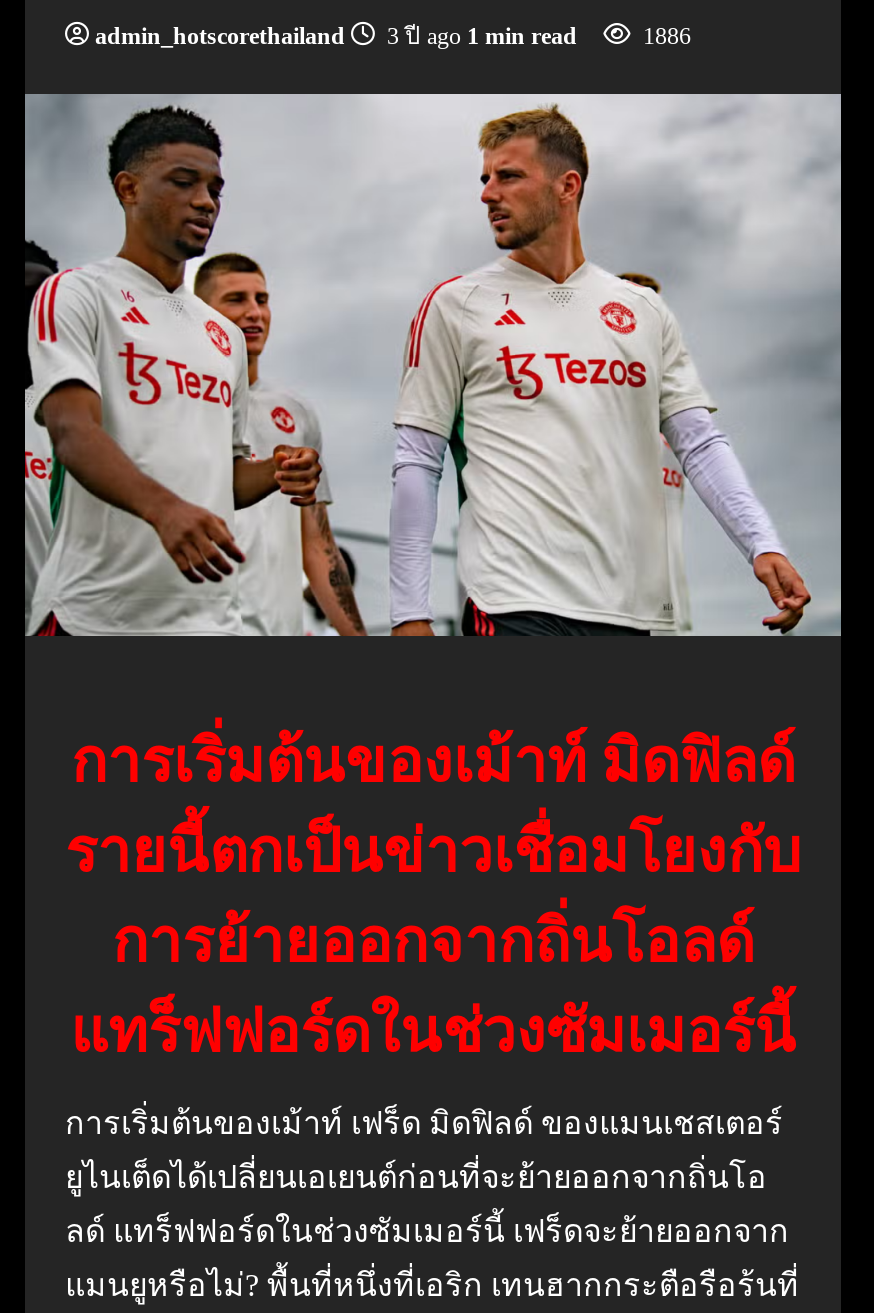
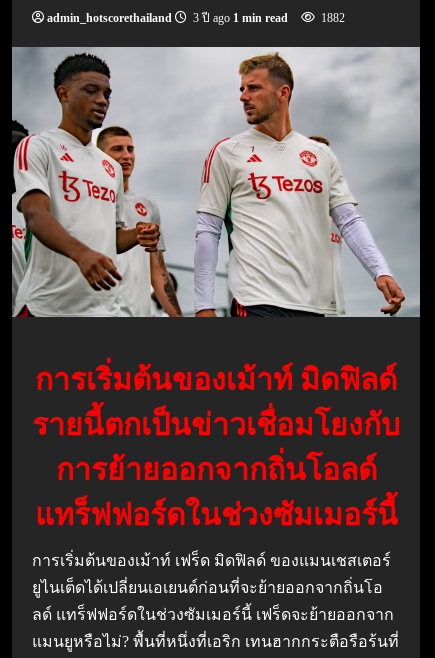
- 1886
+ 1882
